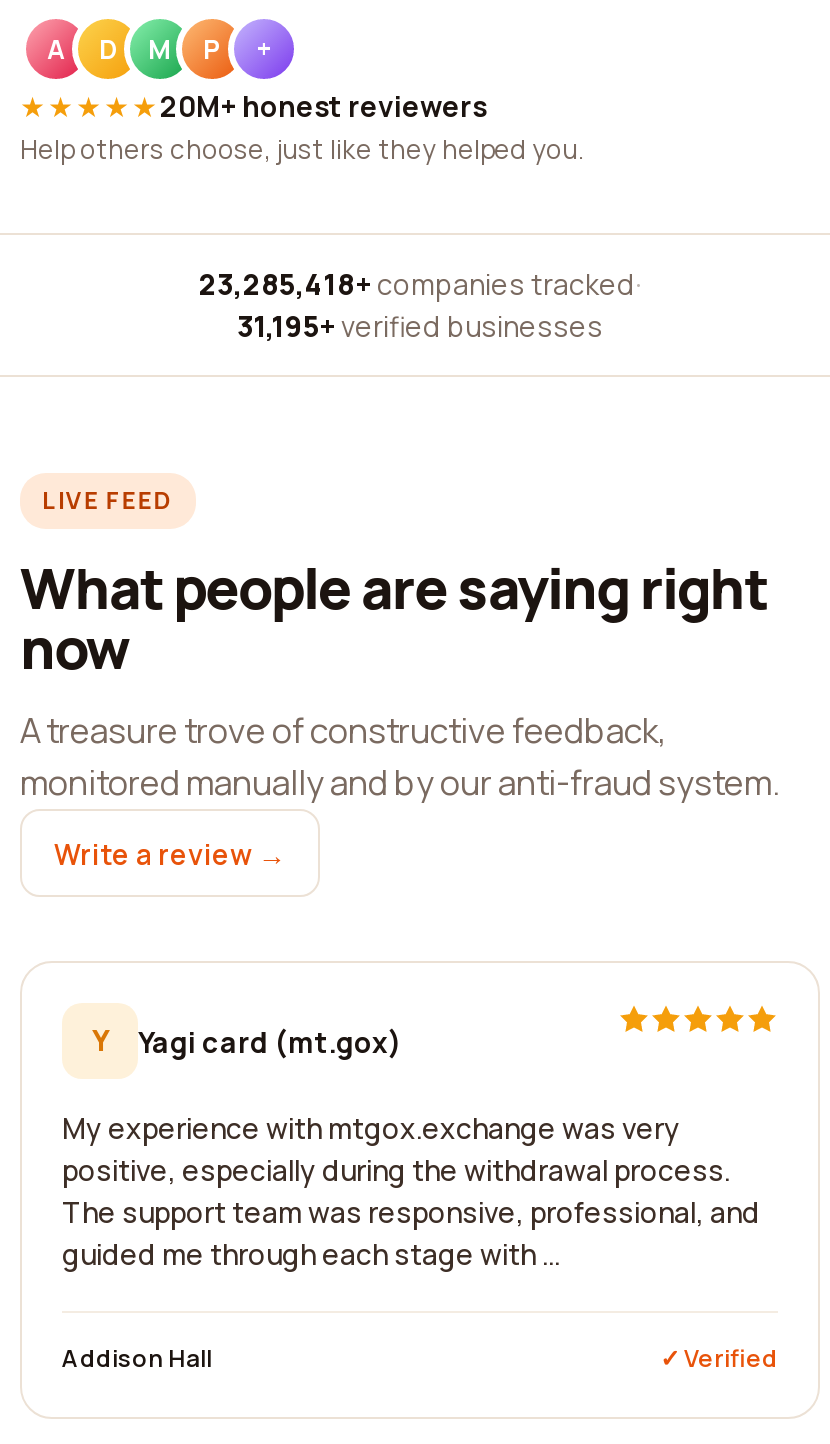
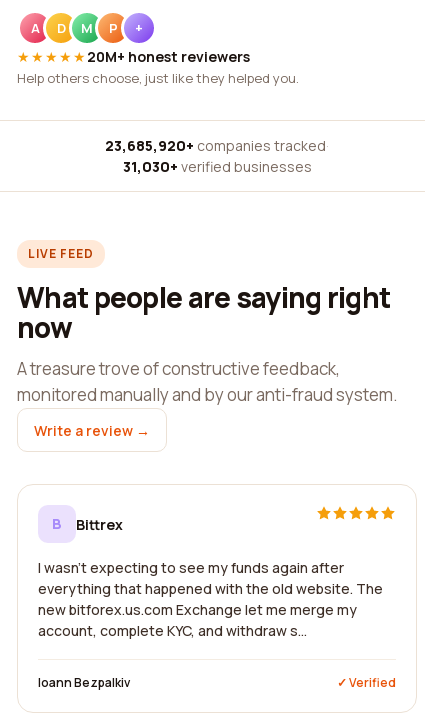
- 23,285,418+ companies tracked ·
+ 23,685,920+ companies tracked ·

- 31,195+ verified businesses
+ 31,030+ verified businesses

- Y
- Yagi card (mt.gox)
+ B
+ Bittrex

- My experience with mtgox.exchange was very
- positive, especially during the withdrawal process.
- The support team was responsive, professional, and
- guided me through each stage with ...
+ I wasn't expecting to see my funds again after
+ everything that happened with the old website. The
+ new bitforex.us.com Exchange let me merge my
+ account, complete KYC, and withdraw s...

- Addison Hall
+ Ioann Bezpalkiv
